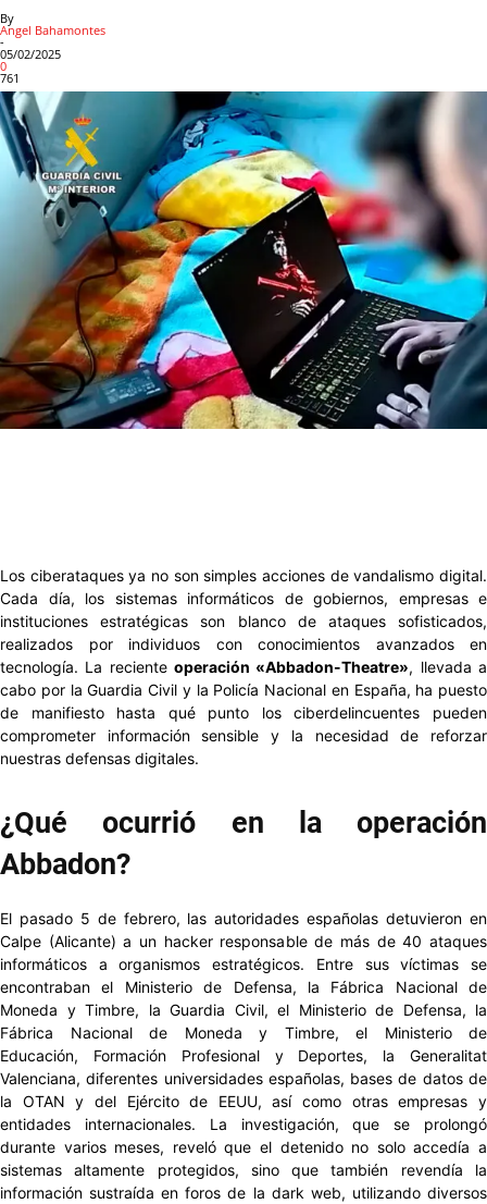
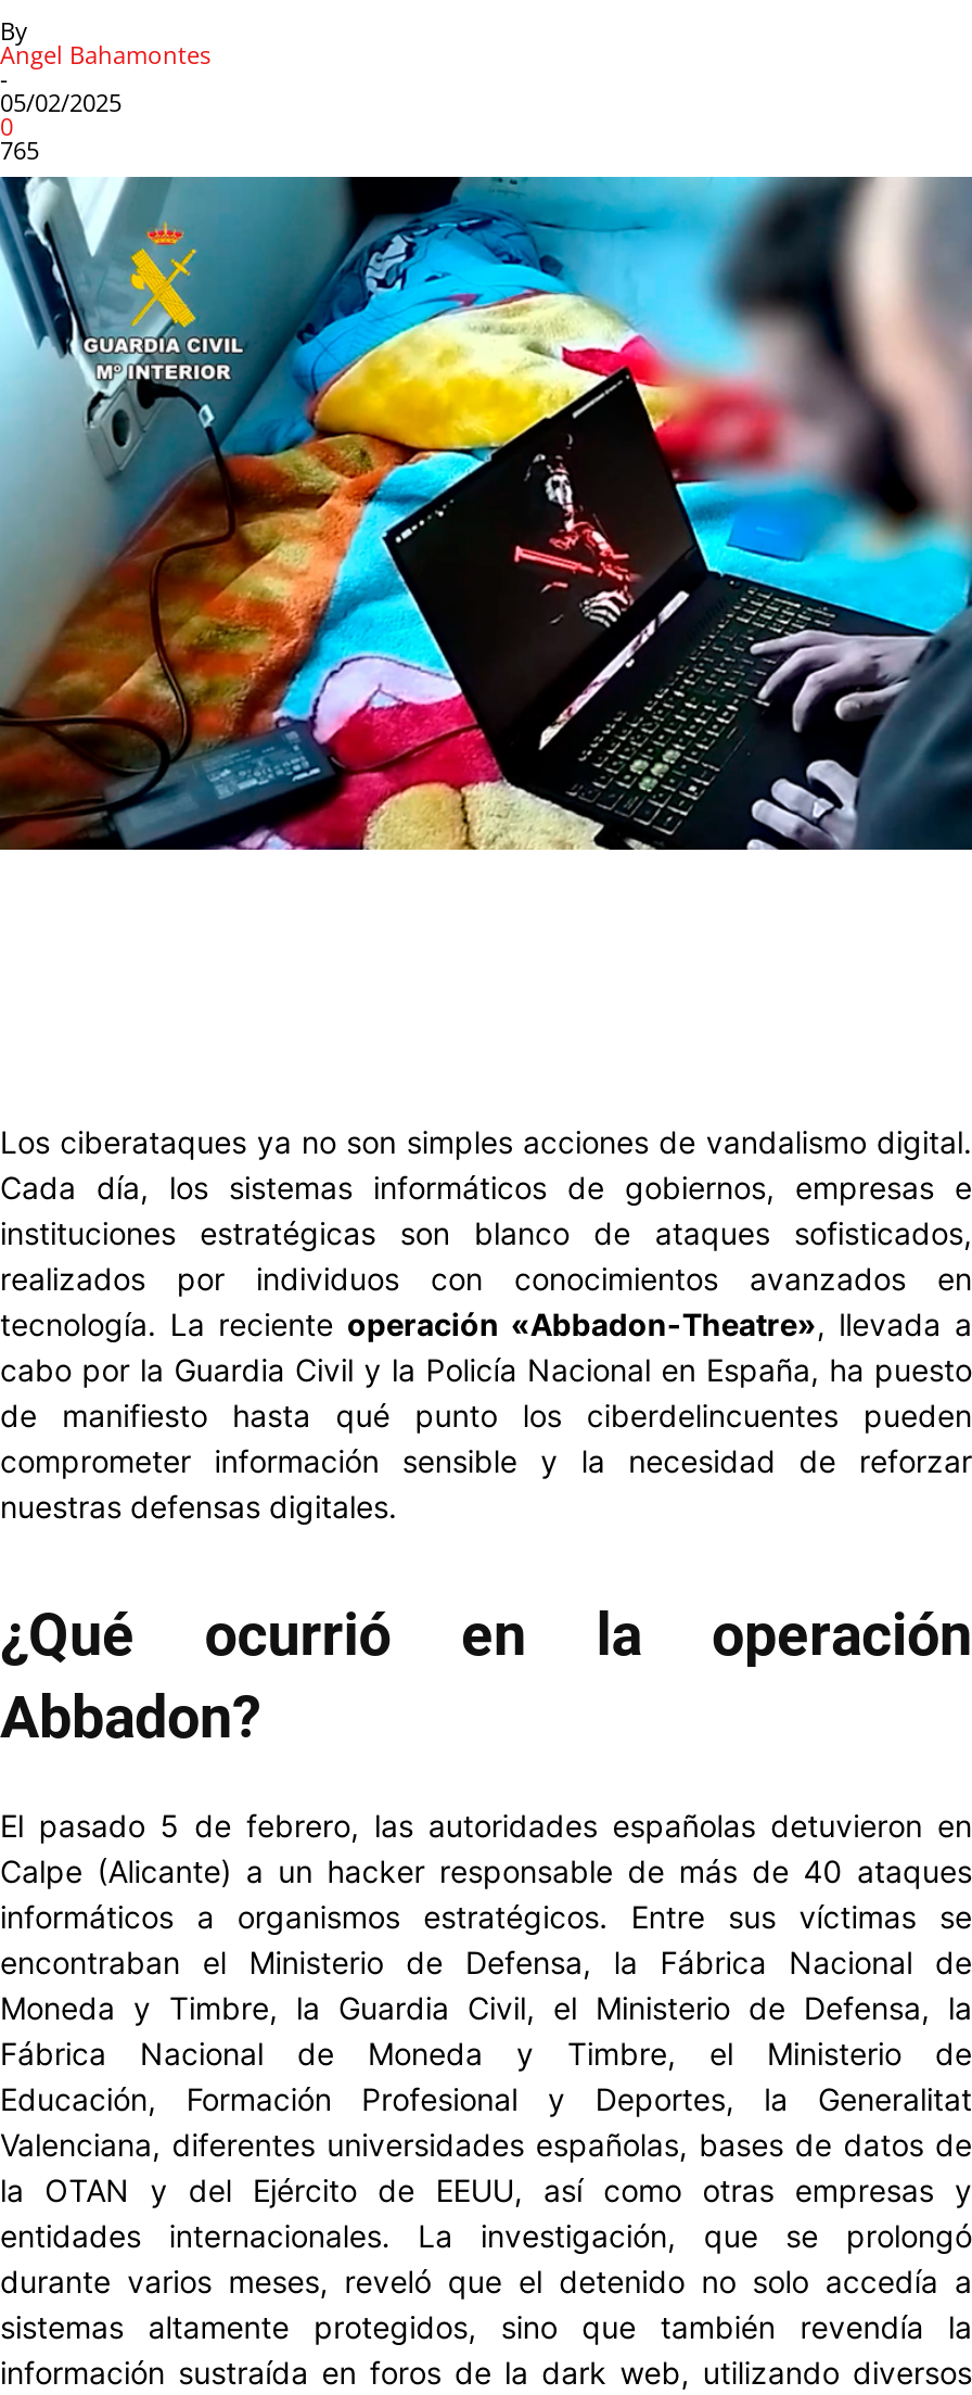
- 761
+ 765
